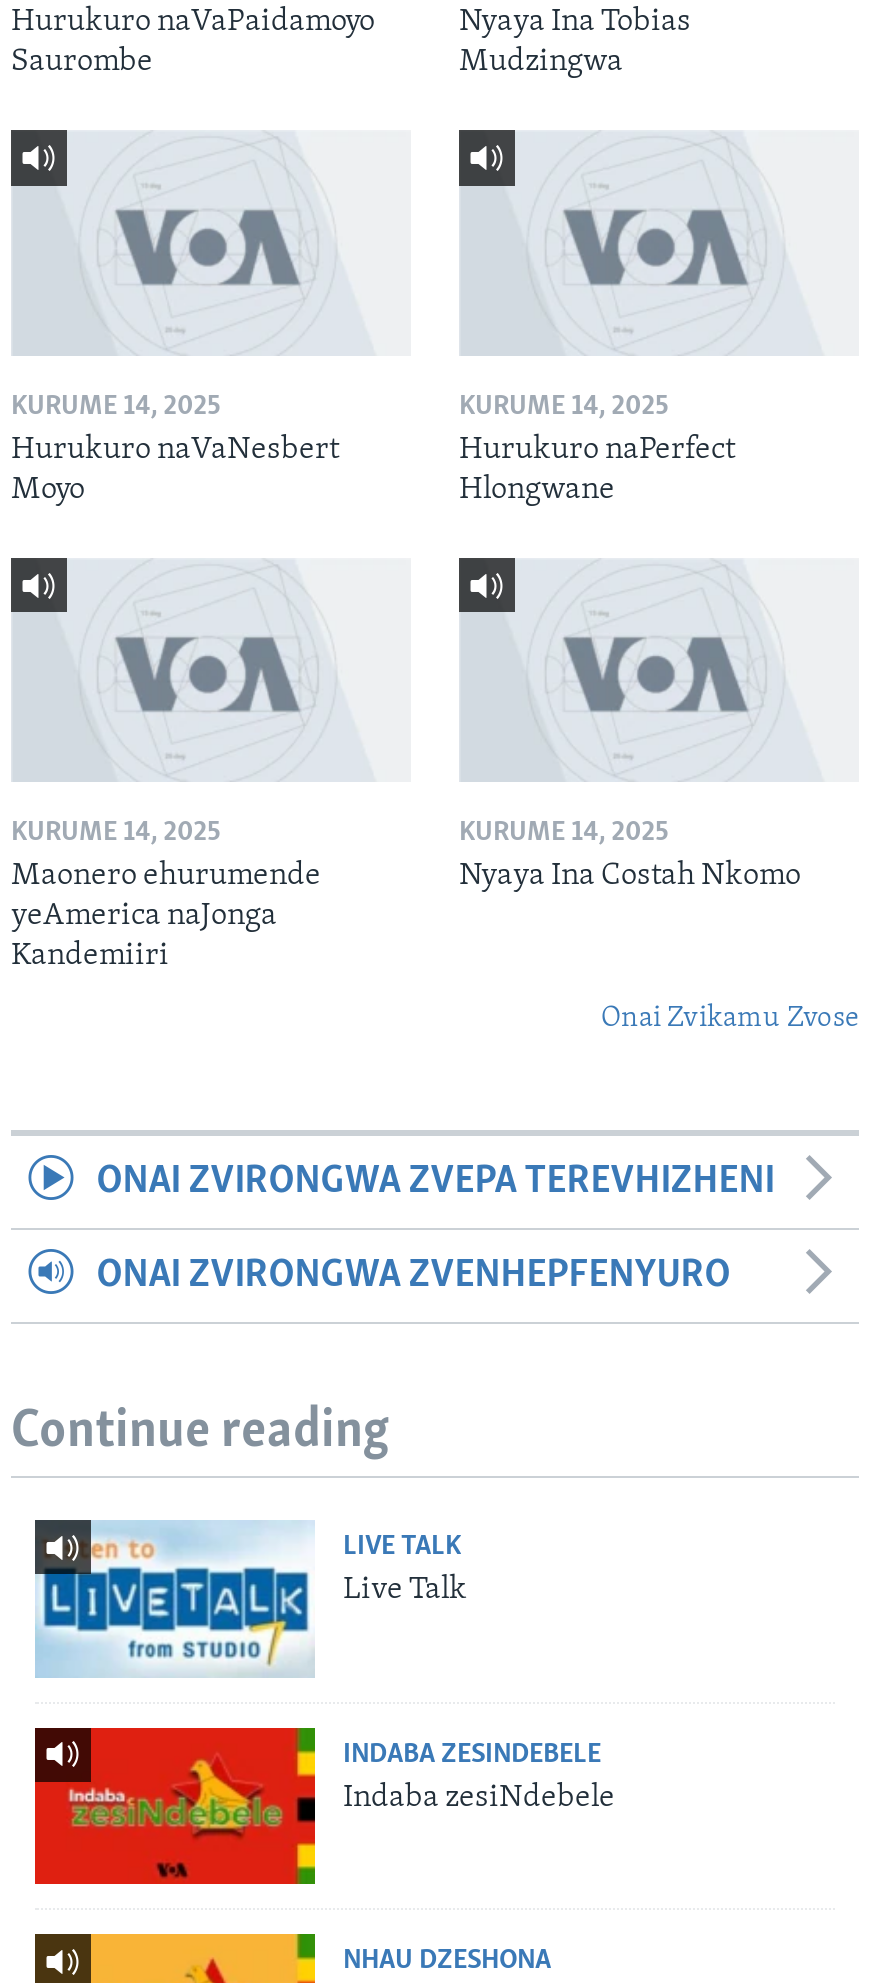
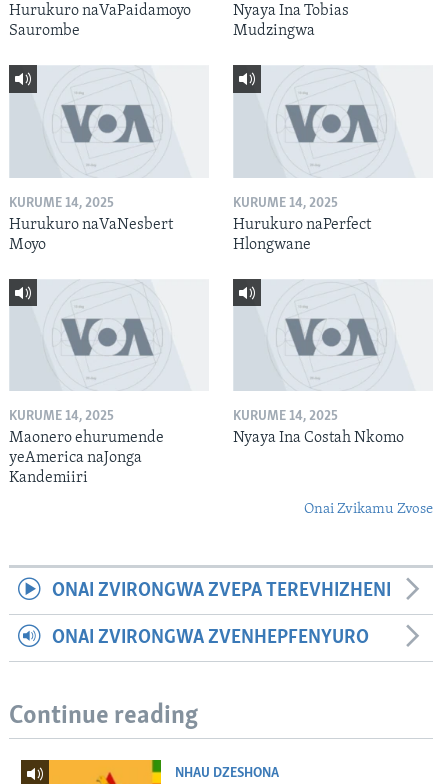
- [image]
- LIVE TALK
- Live Talk

- [image]
- INDABA ZESINDEBELE
- Indaba zesiNdebele
